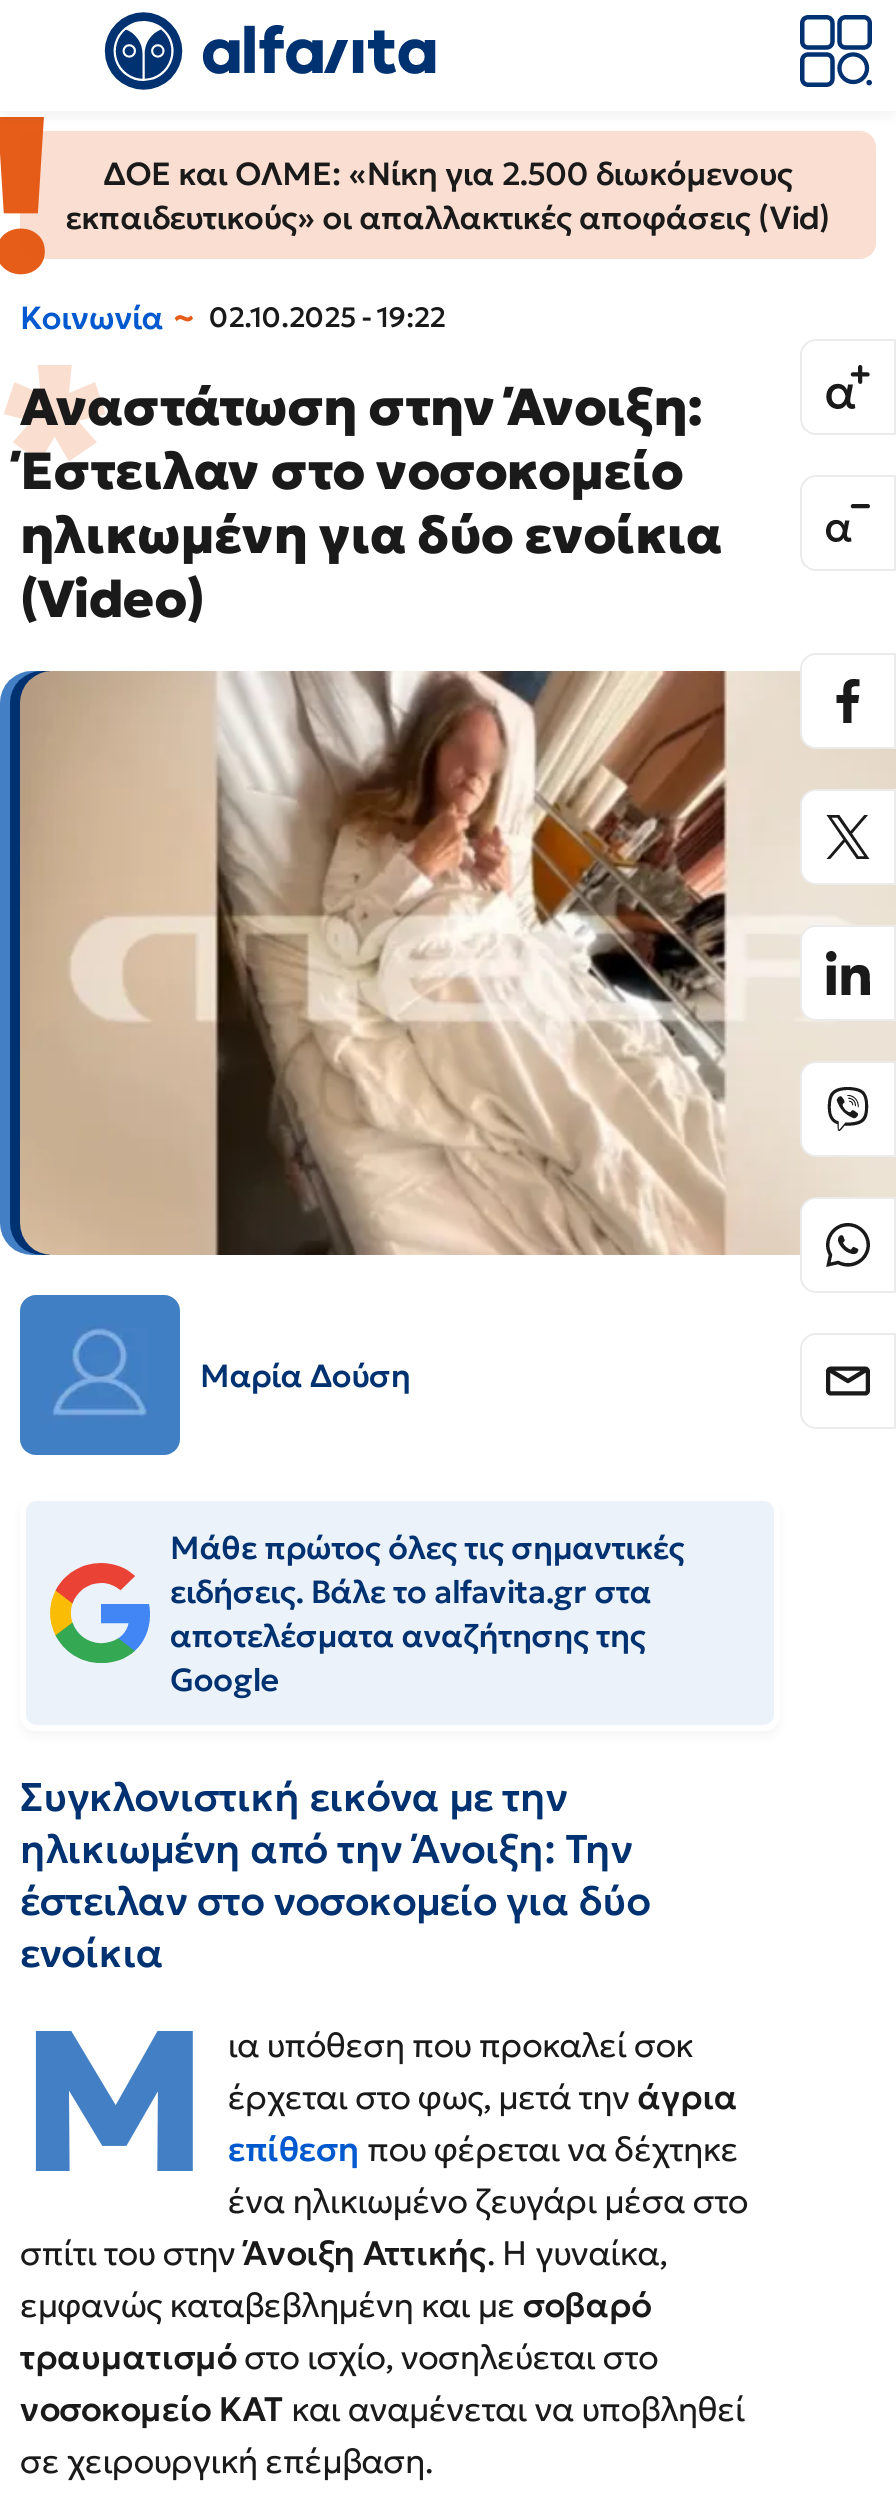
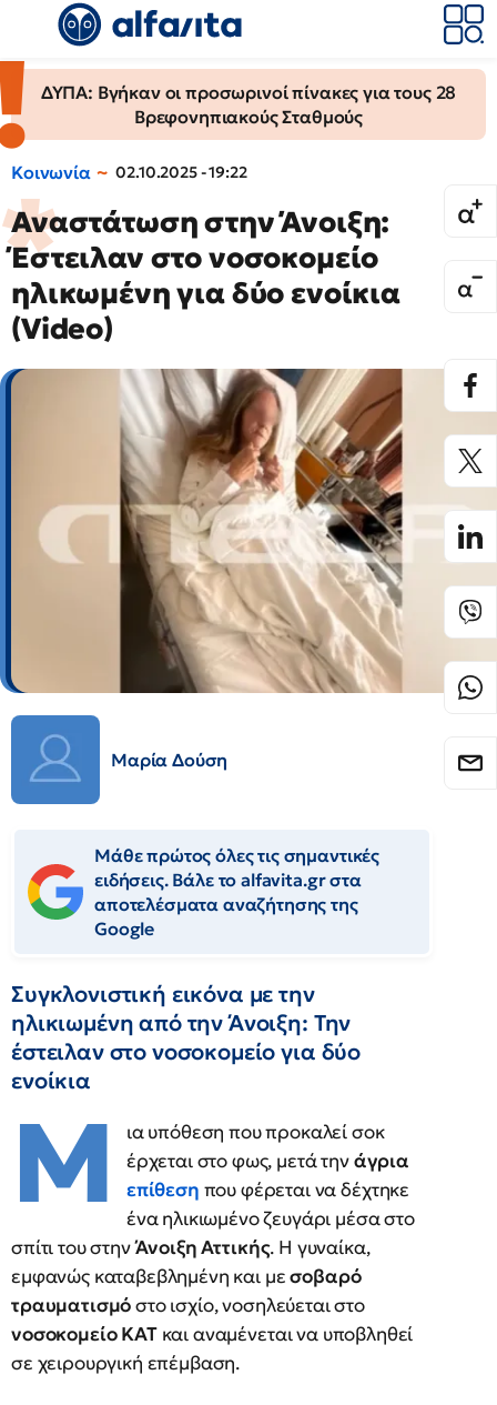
- ΔΟΕ και ΟΛΜΕ: «Νίκη για 2.500 διωκόμενους
- εκπαιδευτικούς» οι απαλλακτικές αποφάσεις (Vid)
+ ΔΥΠΑ: Βγήκαν οι προσωρινοί πίνακες για τους 28
+ Βρεφονηπιακούς Σταθμούς
